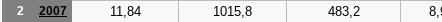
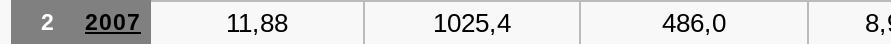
- 11,84
+ 11,88

- 1015,8
+ 1025,4

- 483,2
+ 486,0
